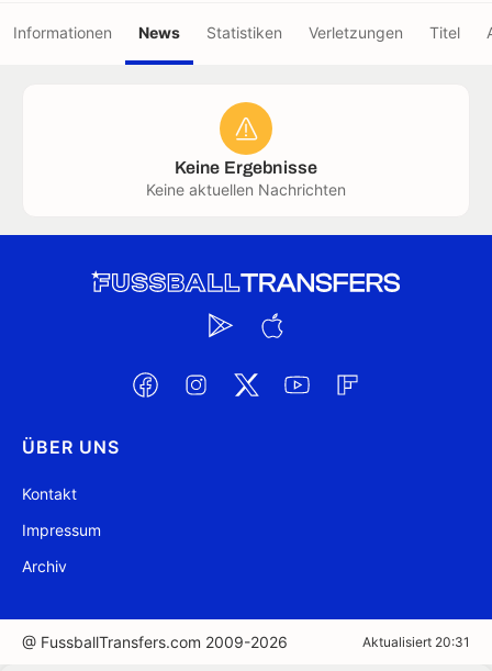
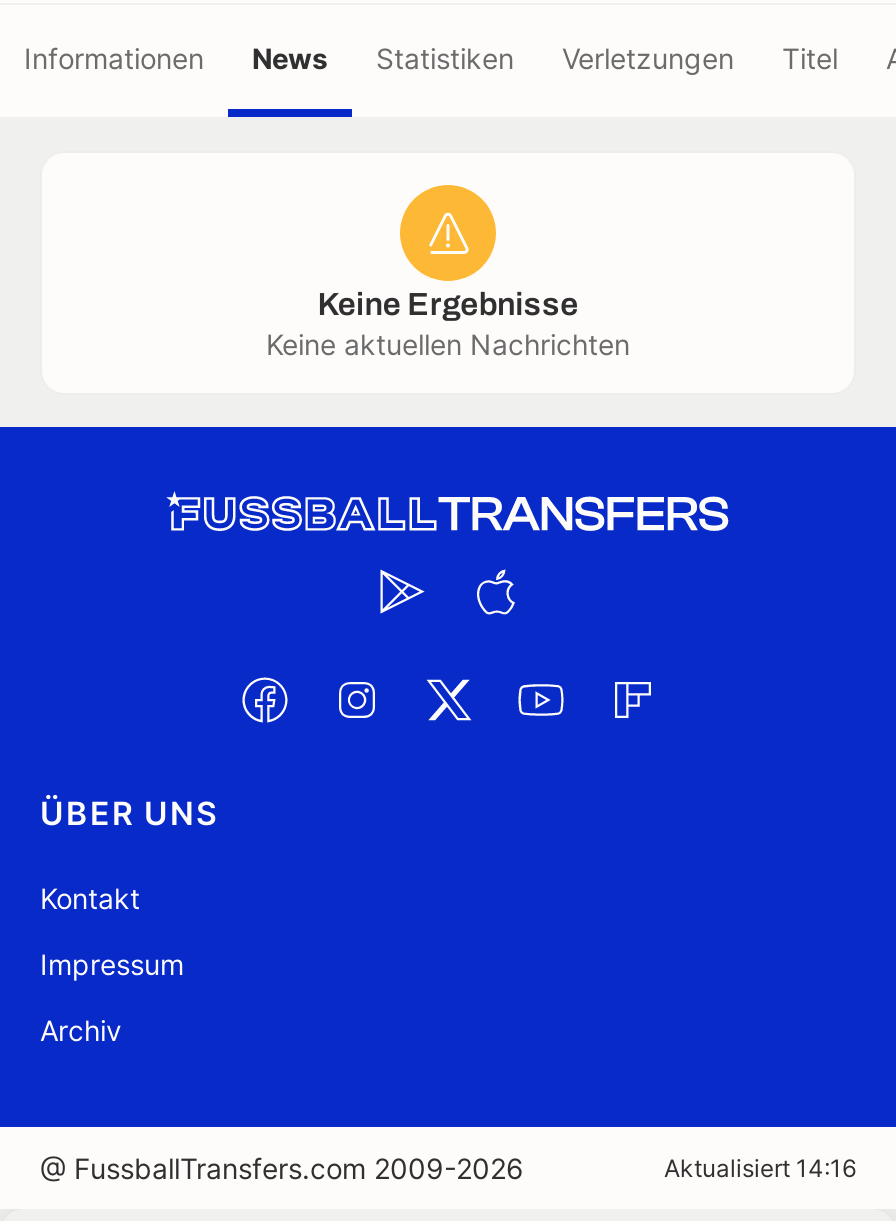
- Aktualisiert 20:31
+ Aktualisiert 14:16
